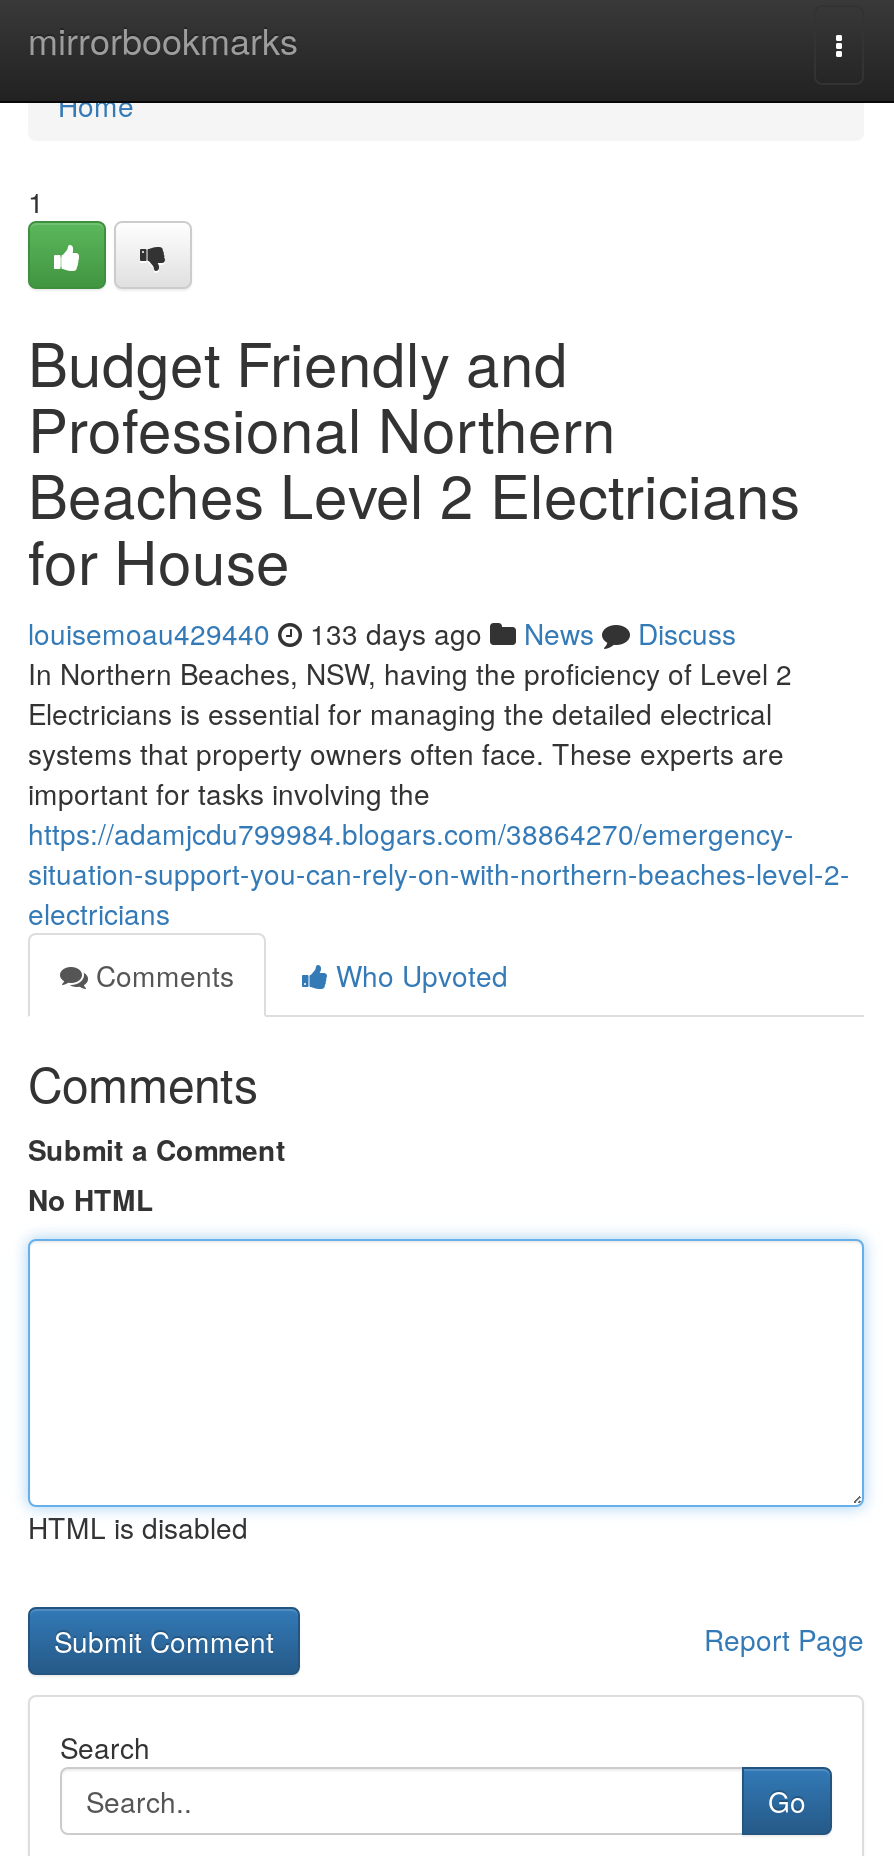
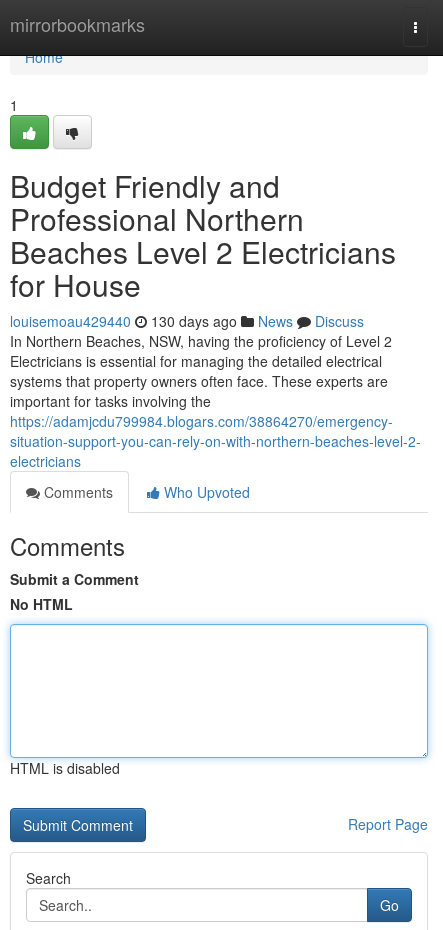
- louisemoau429440 133 days ago News Discuss
+ louisemoau429440 130 days ago News Discuss
